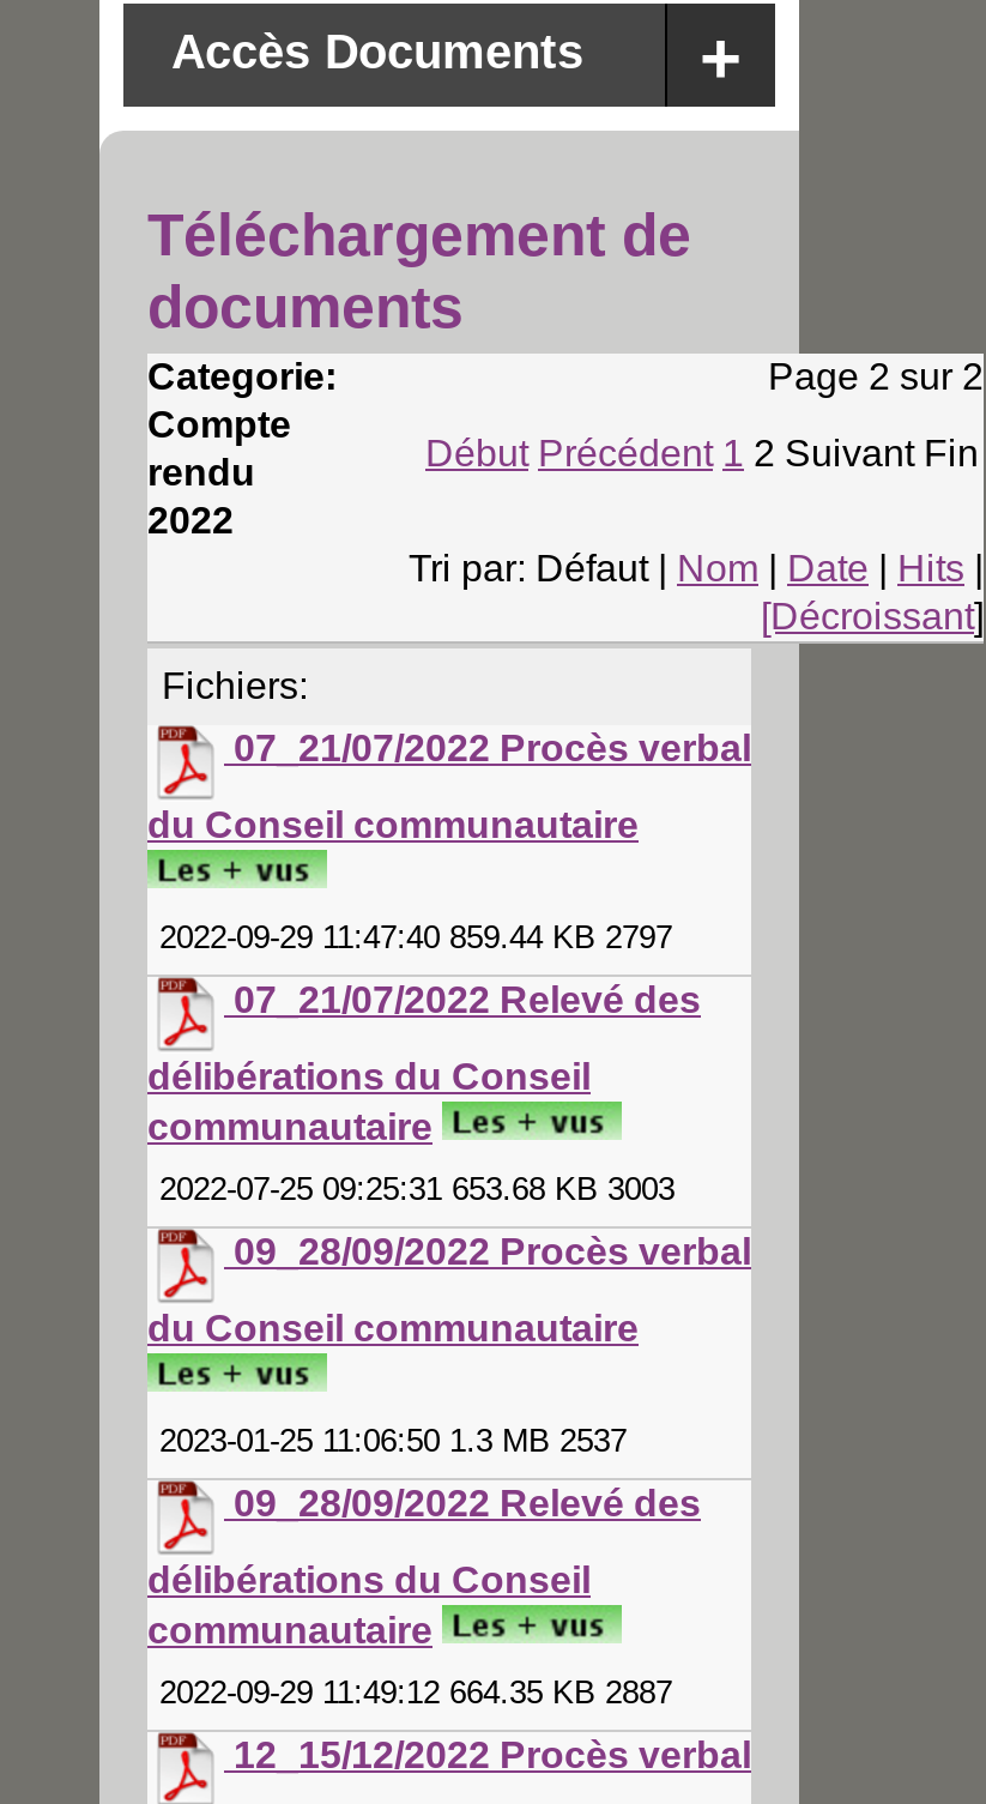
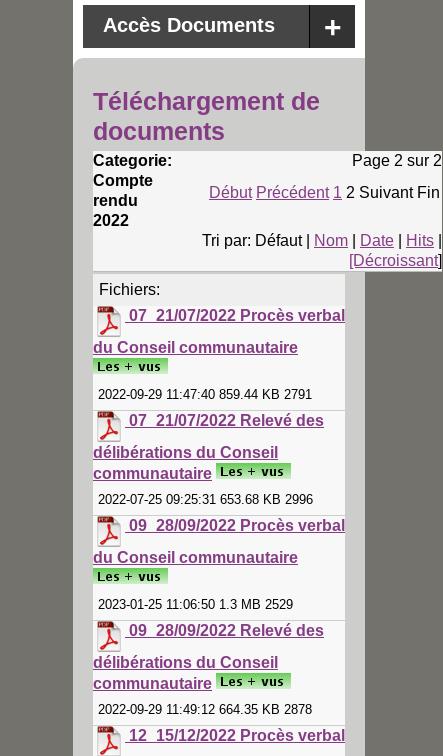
- 2022-09-29 11:47:40 859.44 KB 2797
+ 2022-09-29 11:47:40 859.44 KB 2791

- 2022-07-25 09:25:31 653.68 KB 3003
+ 2022-07-25 09:25:31 653.68 KB 2996

- 2023-01-25 11:06:50 1.3 MB 2537
+ 2023-01-25 11:06:50 1.3 MB 2529

- 2022-09-29 11:49:12 664.35 KB 2887
+ 2022-09-29 11:49:12 664.35 KB 2878
